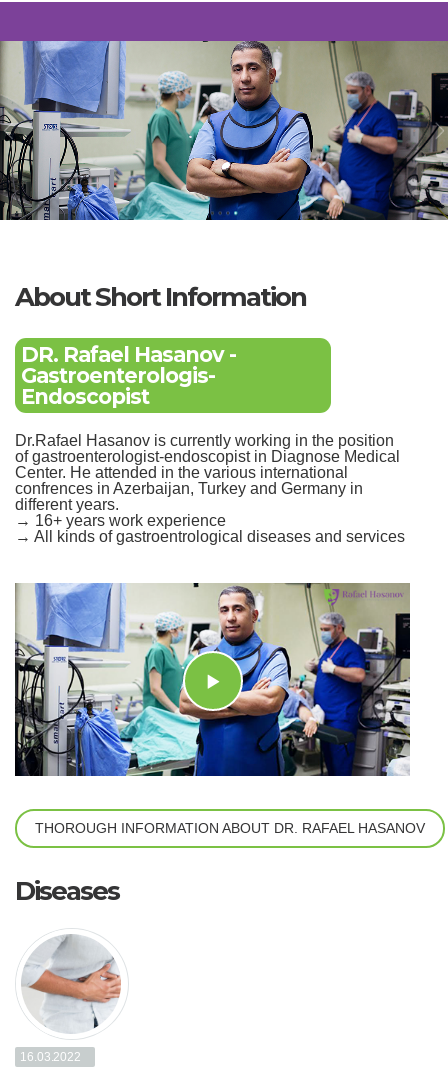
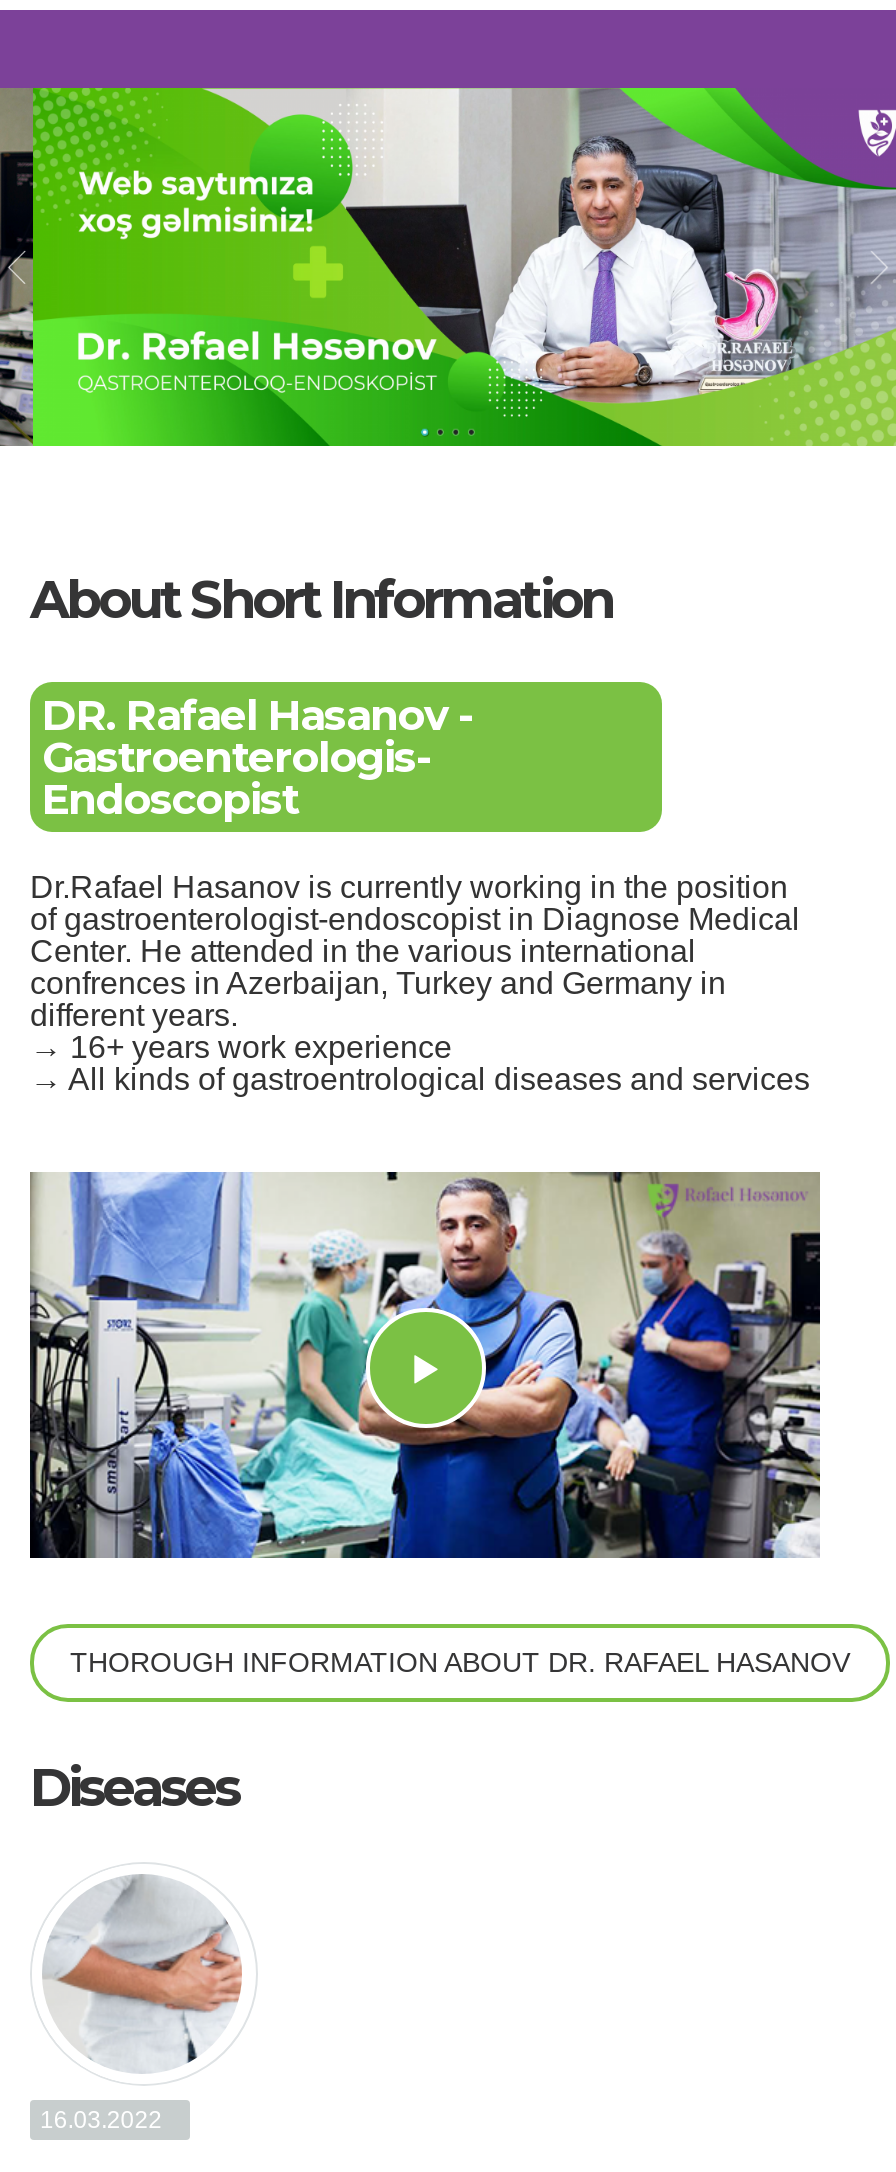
- [image]
+ [image]
